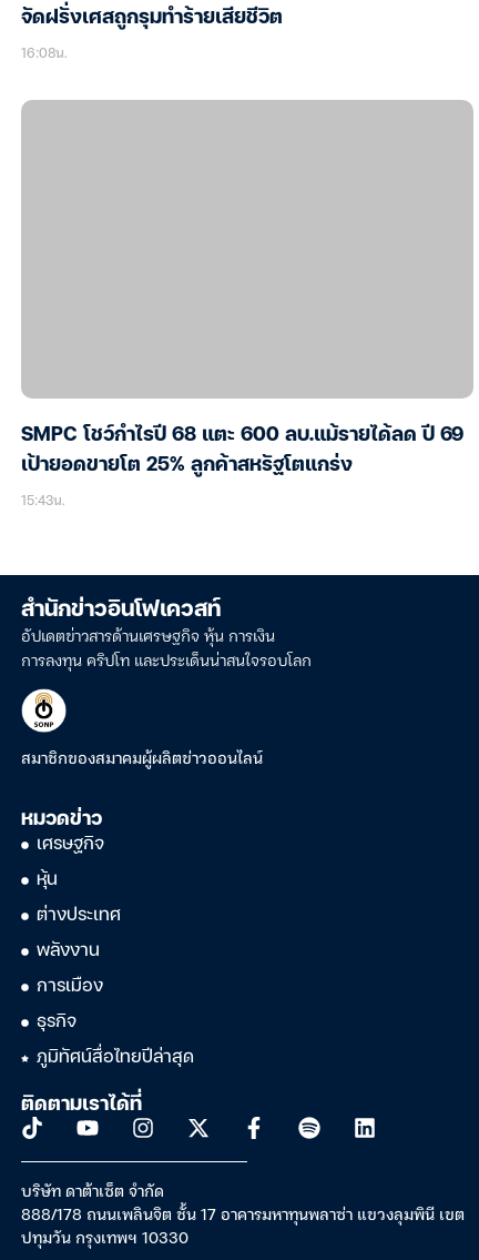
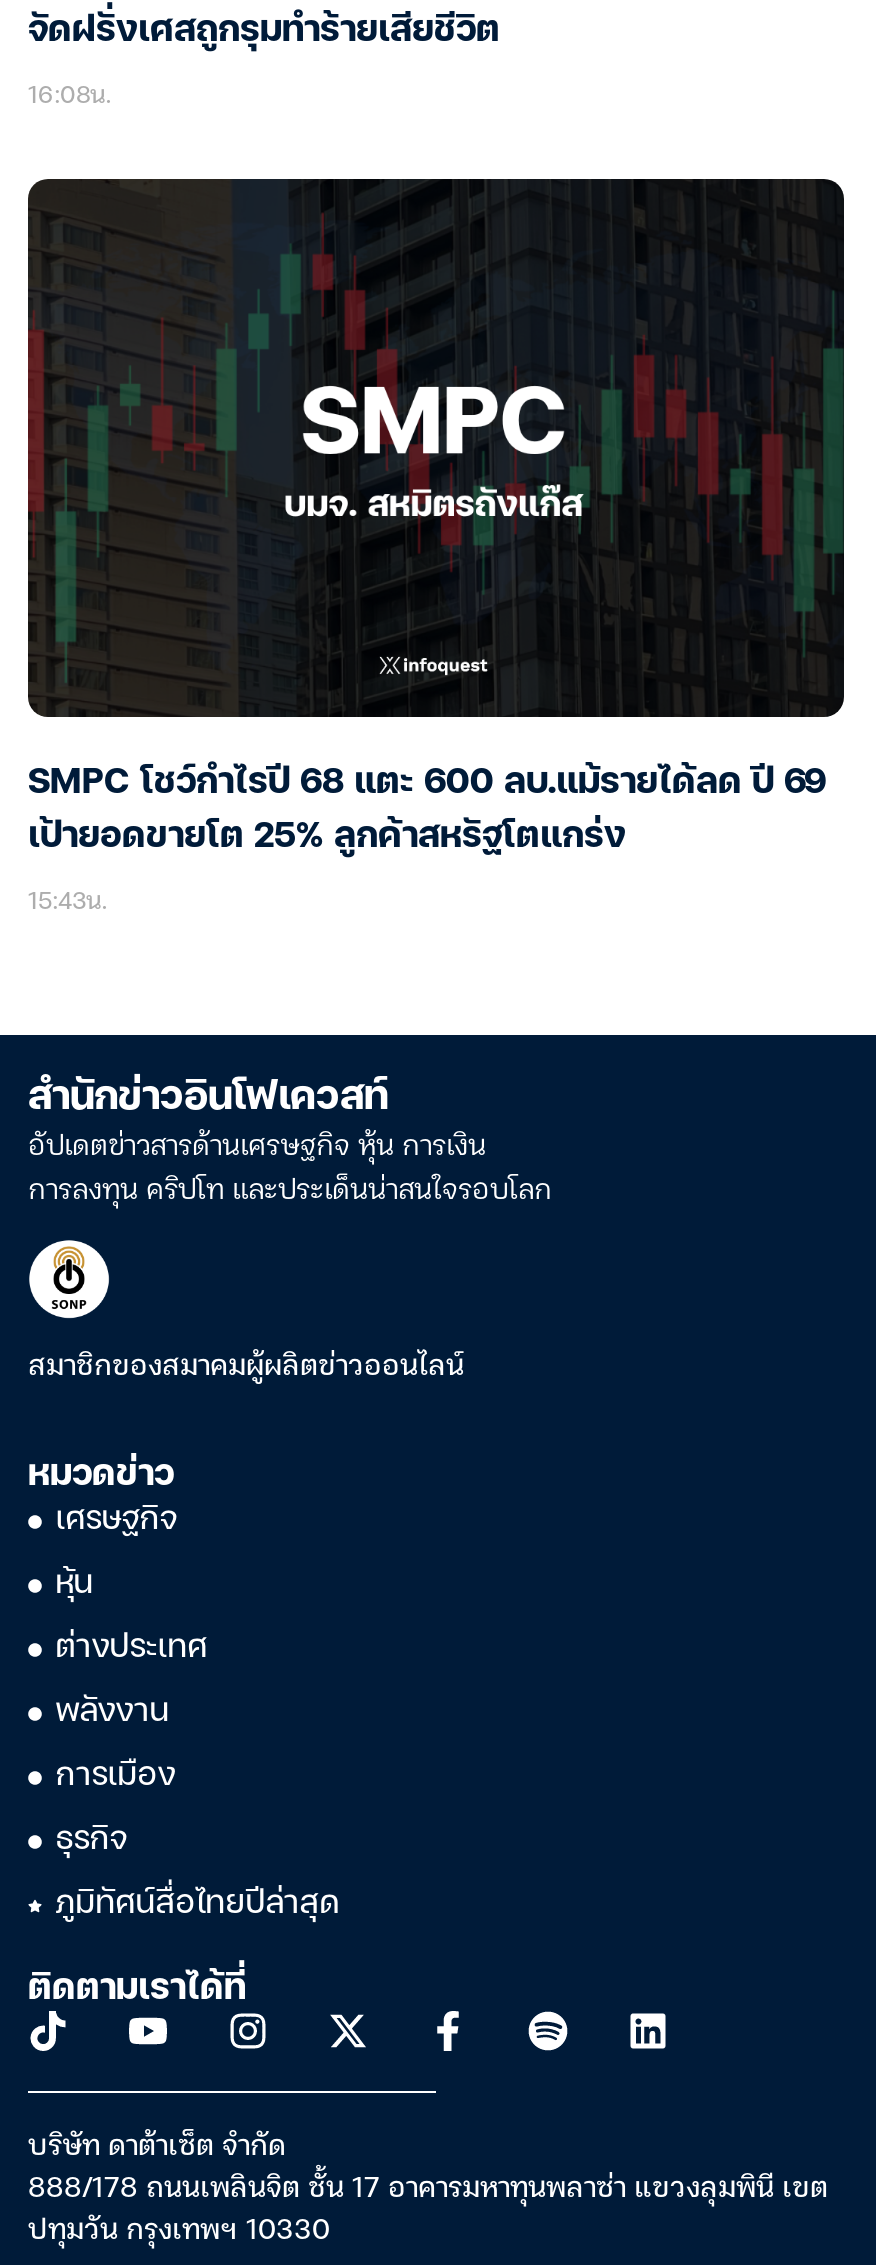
+ [image]
